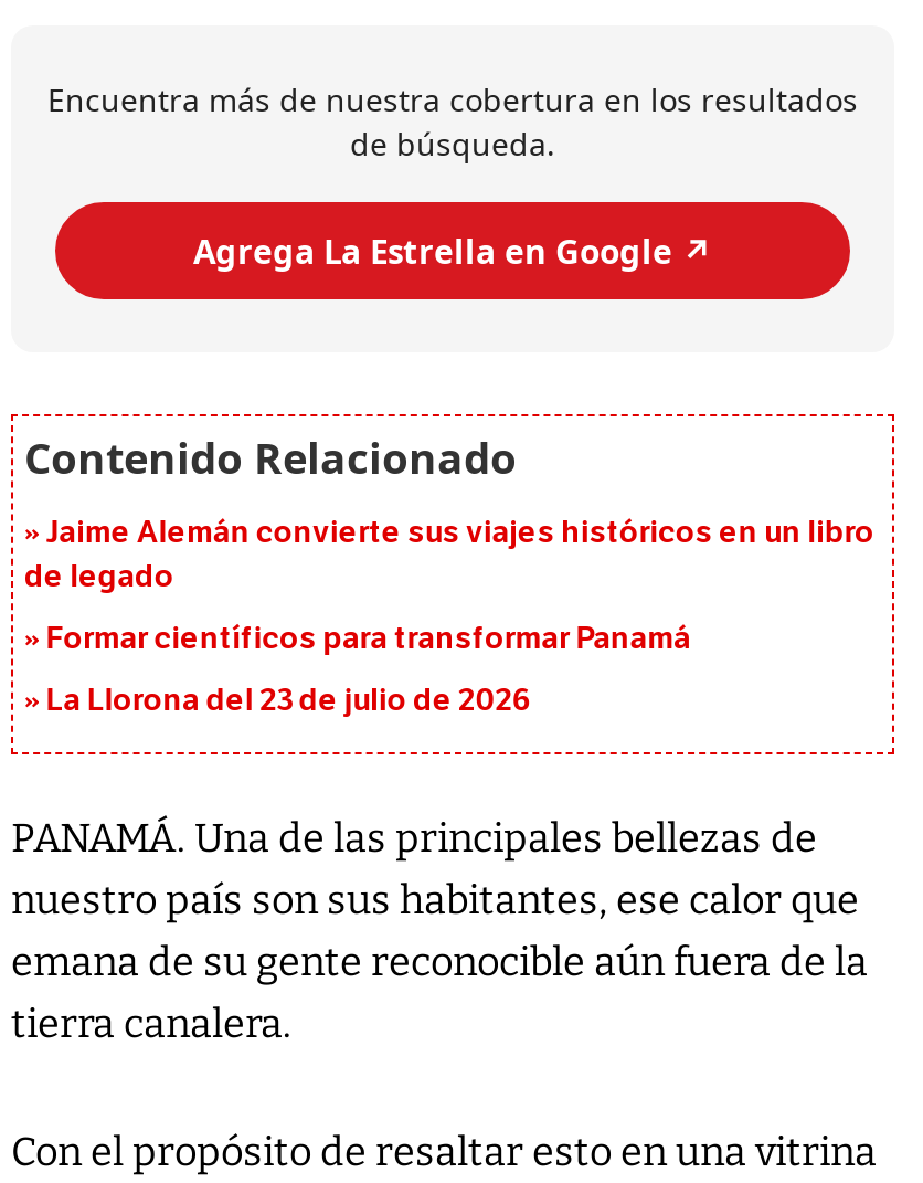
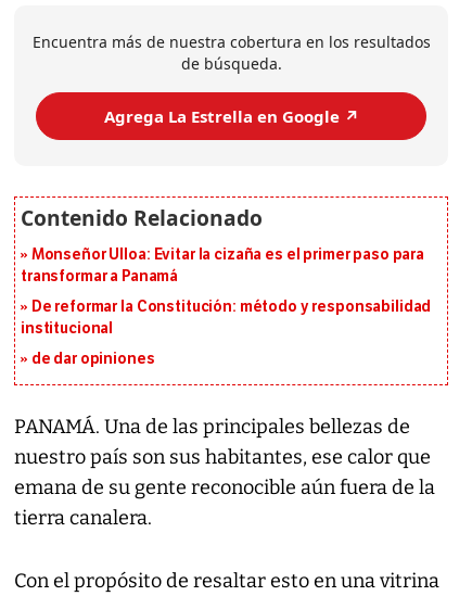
- Jaime Alemán convierte sus viajes históricos en un libro
- de legado
+ Monseñor Ulloa: Evitar la cizaña es el primer paso para
+ transformar a Panamá

- Formar científicos para transformar Panamá
+ De reformar la Constitución: método y responsabilidad
+ institucional

- La Llorona del 23 de julio de 2026
+ de dar opiniones
